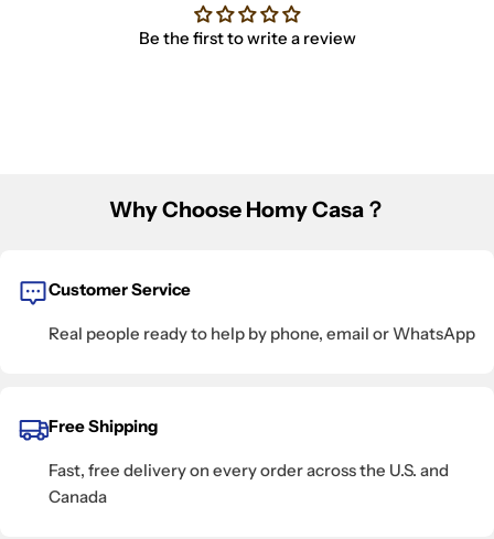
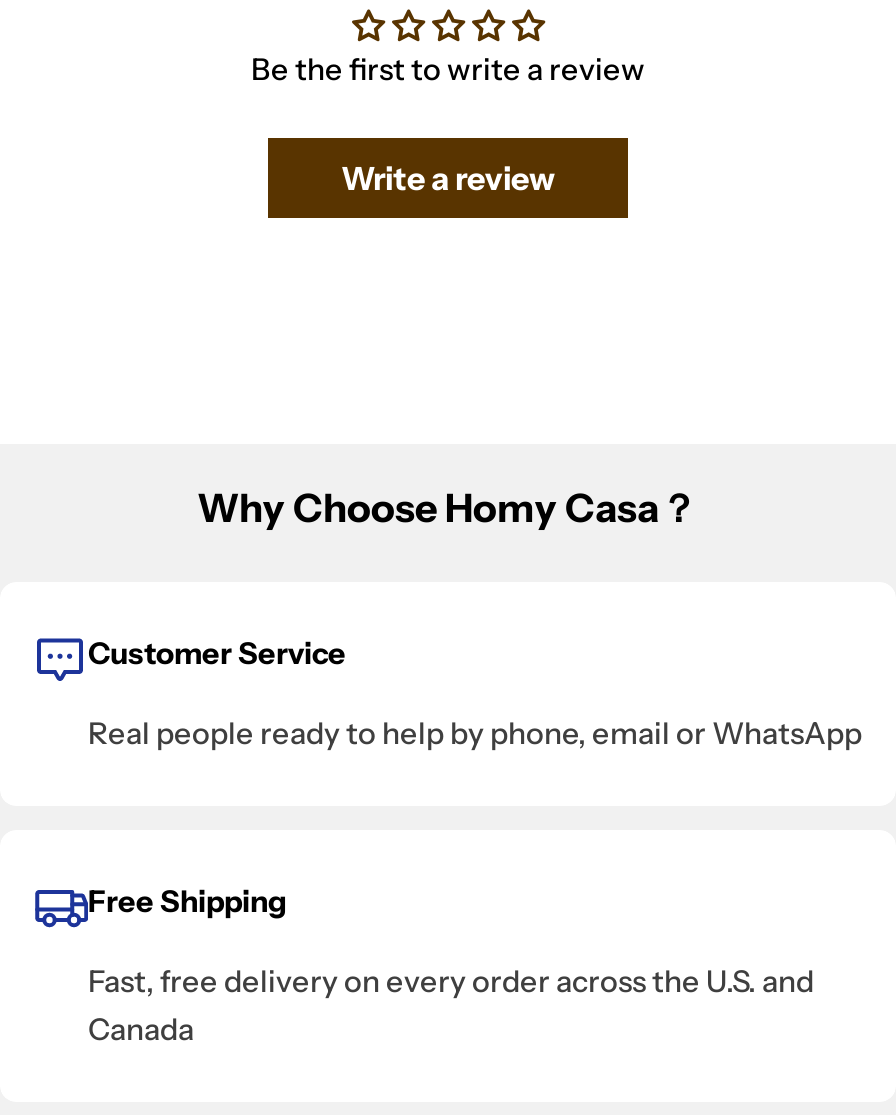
+ Write a review
